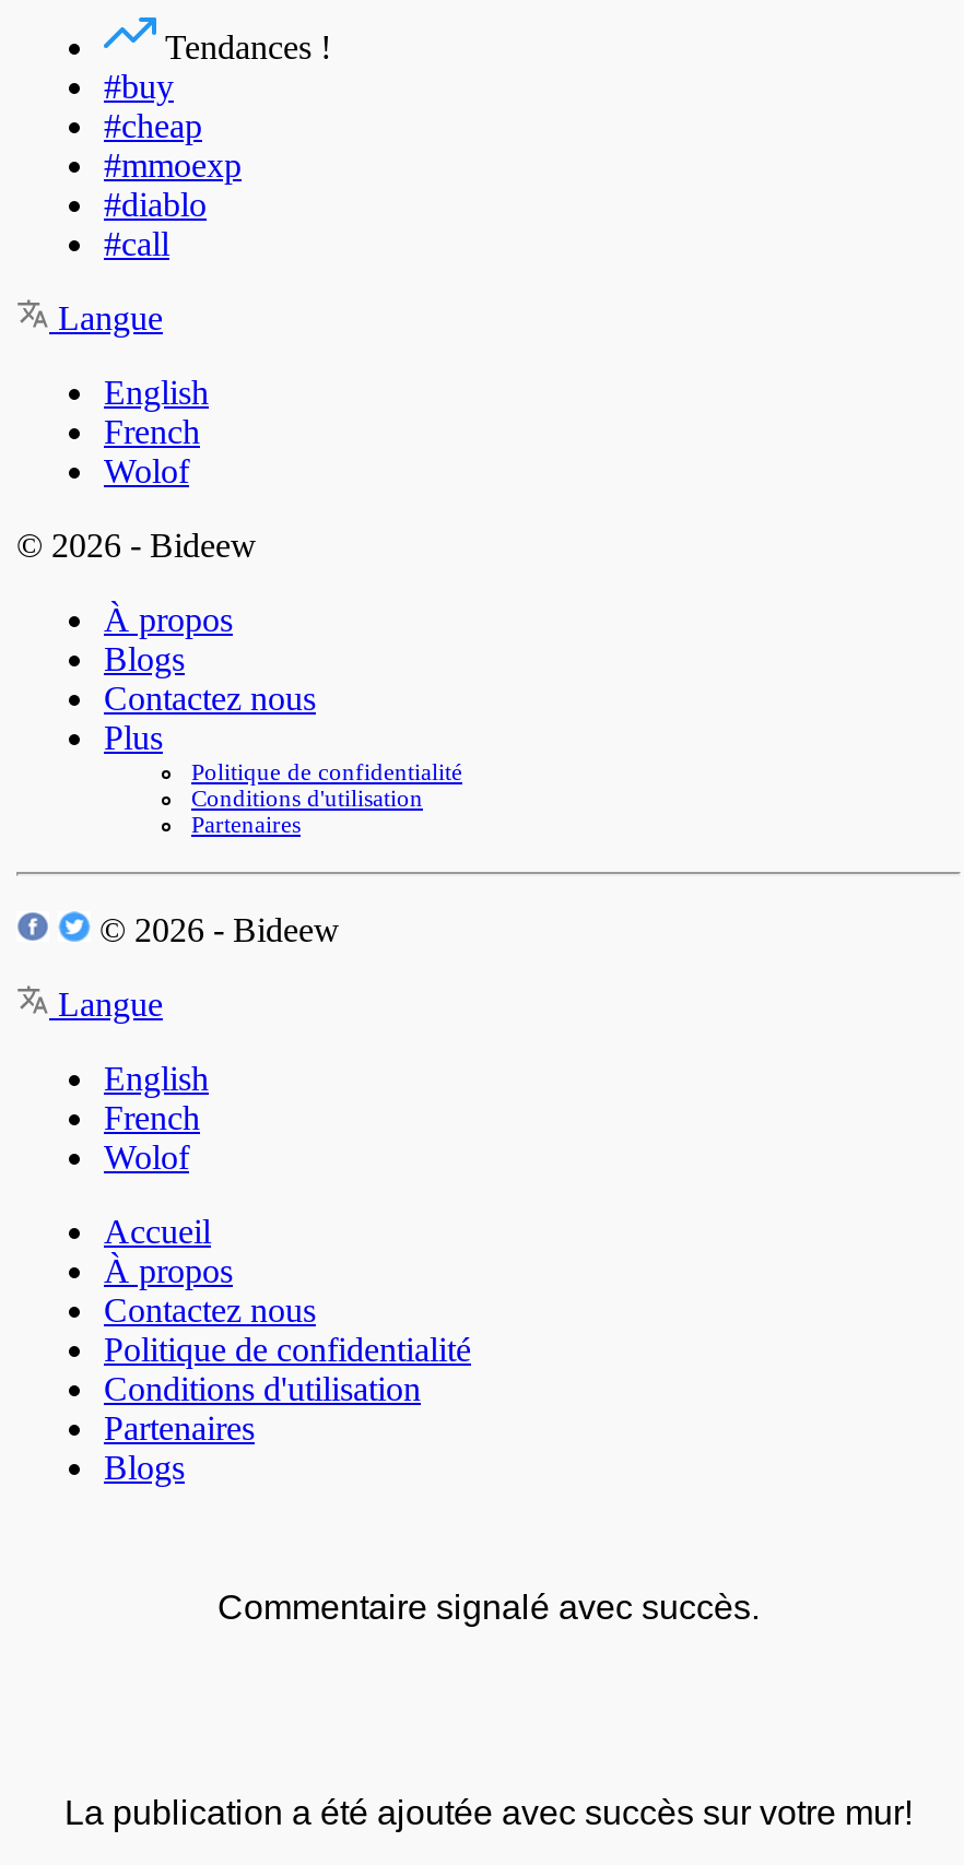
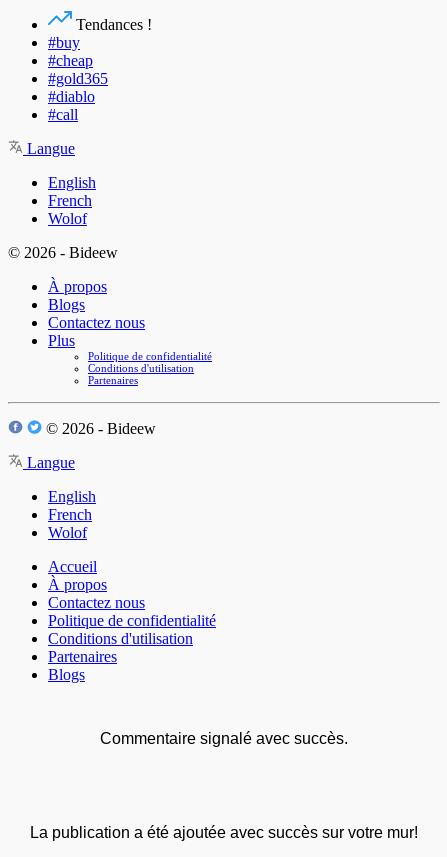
- #mmoexp
+ #gold365
